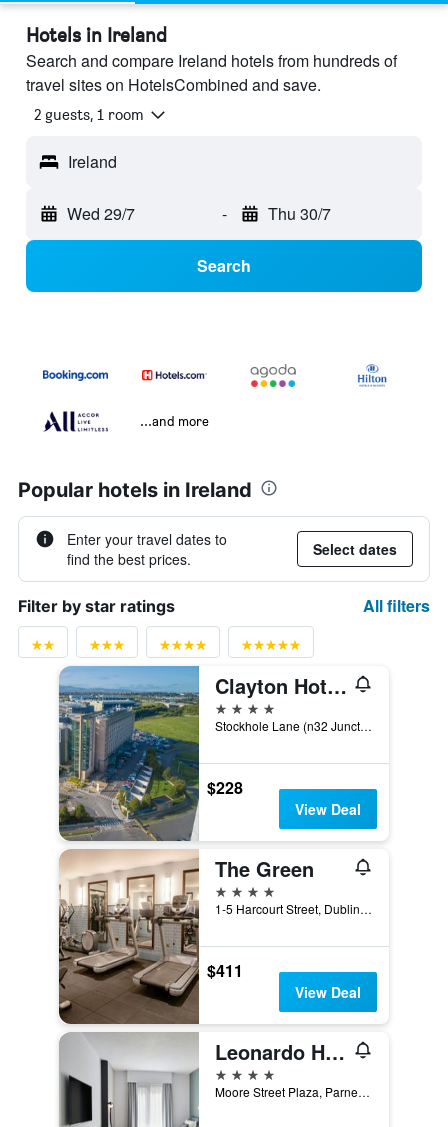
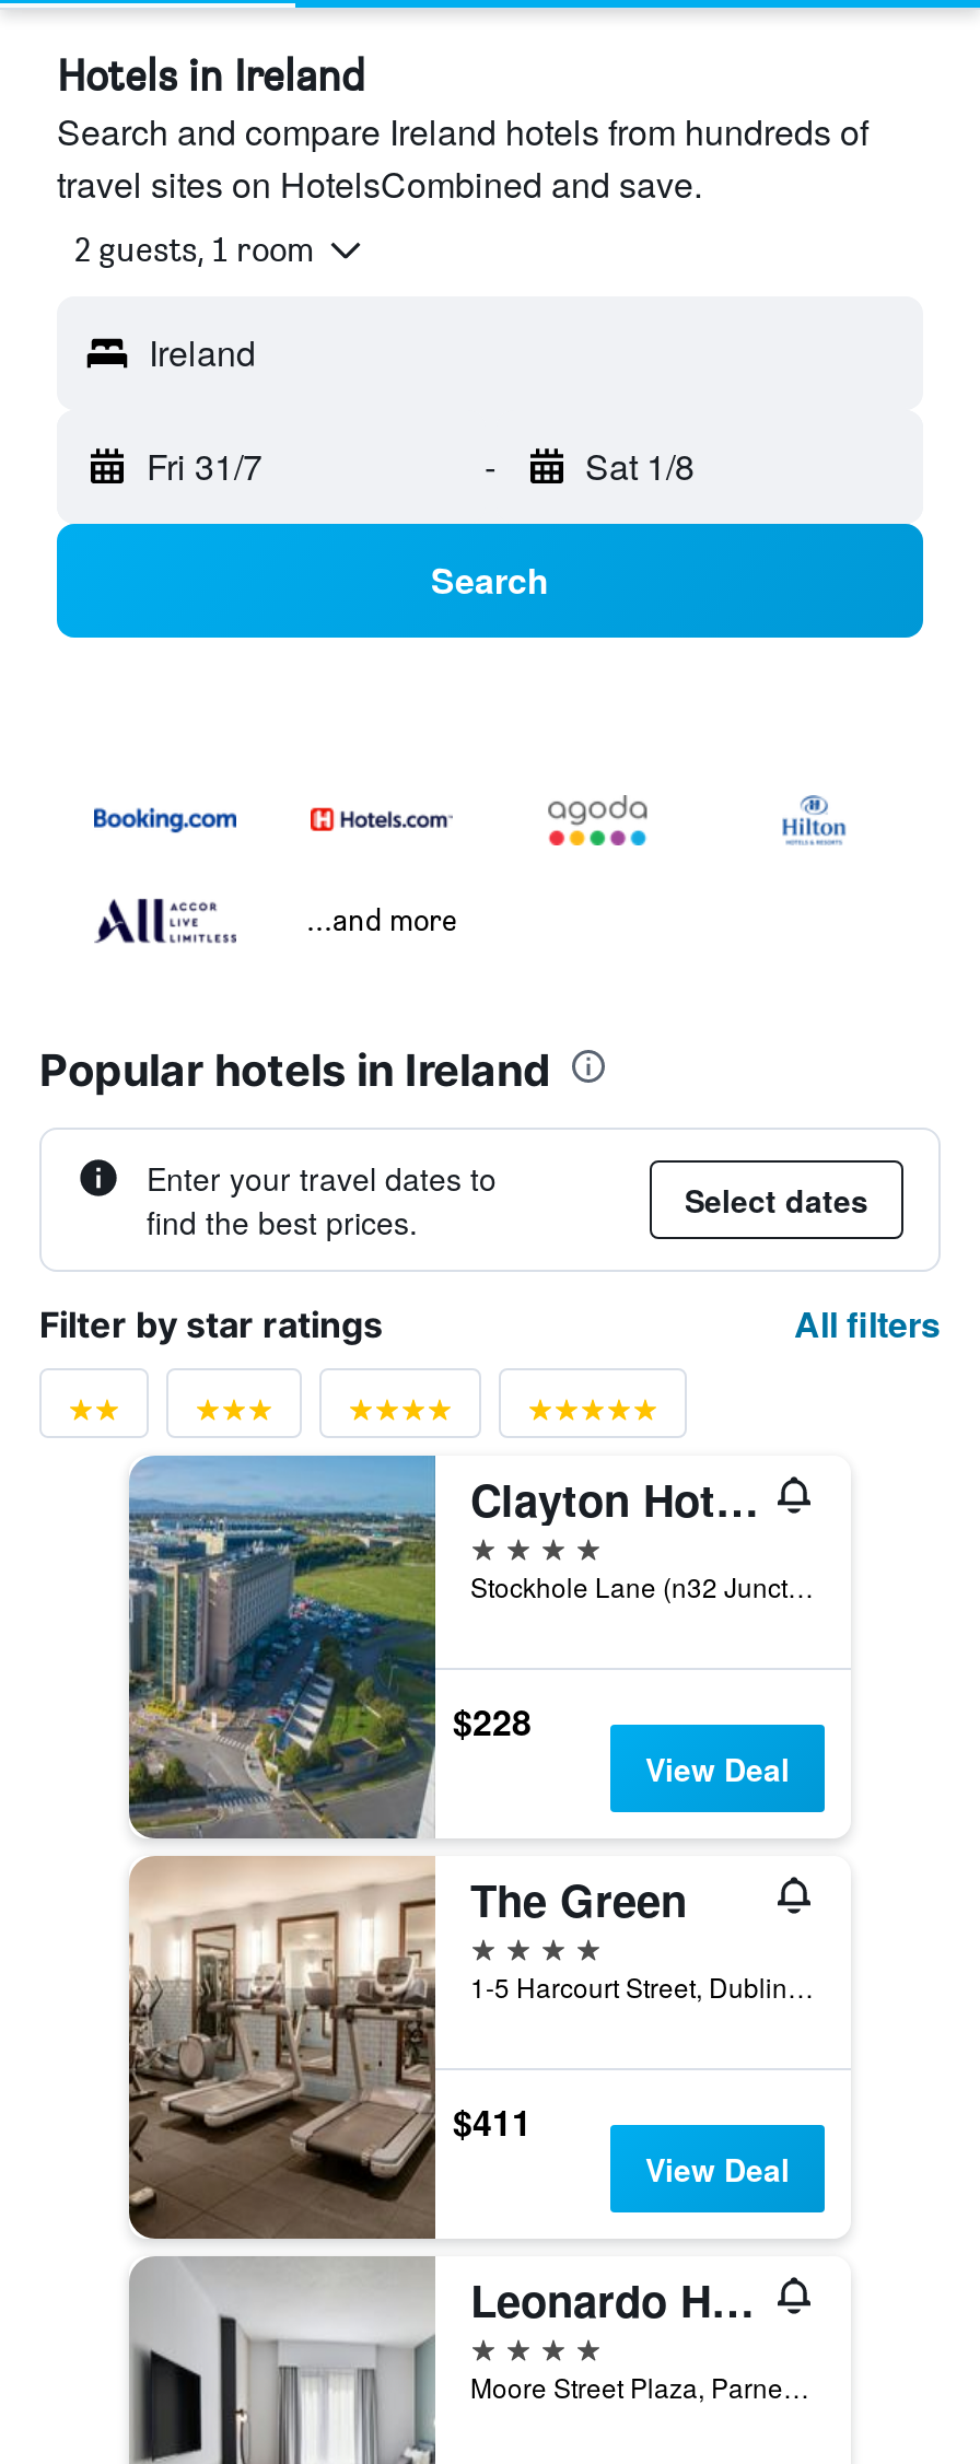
- Wed 29/7
+ Fri 31/7

- Thu 30/7
+ Sat 1/8
